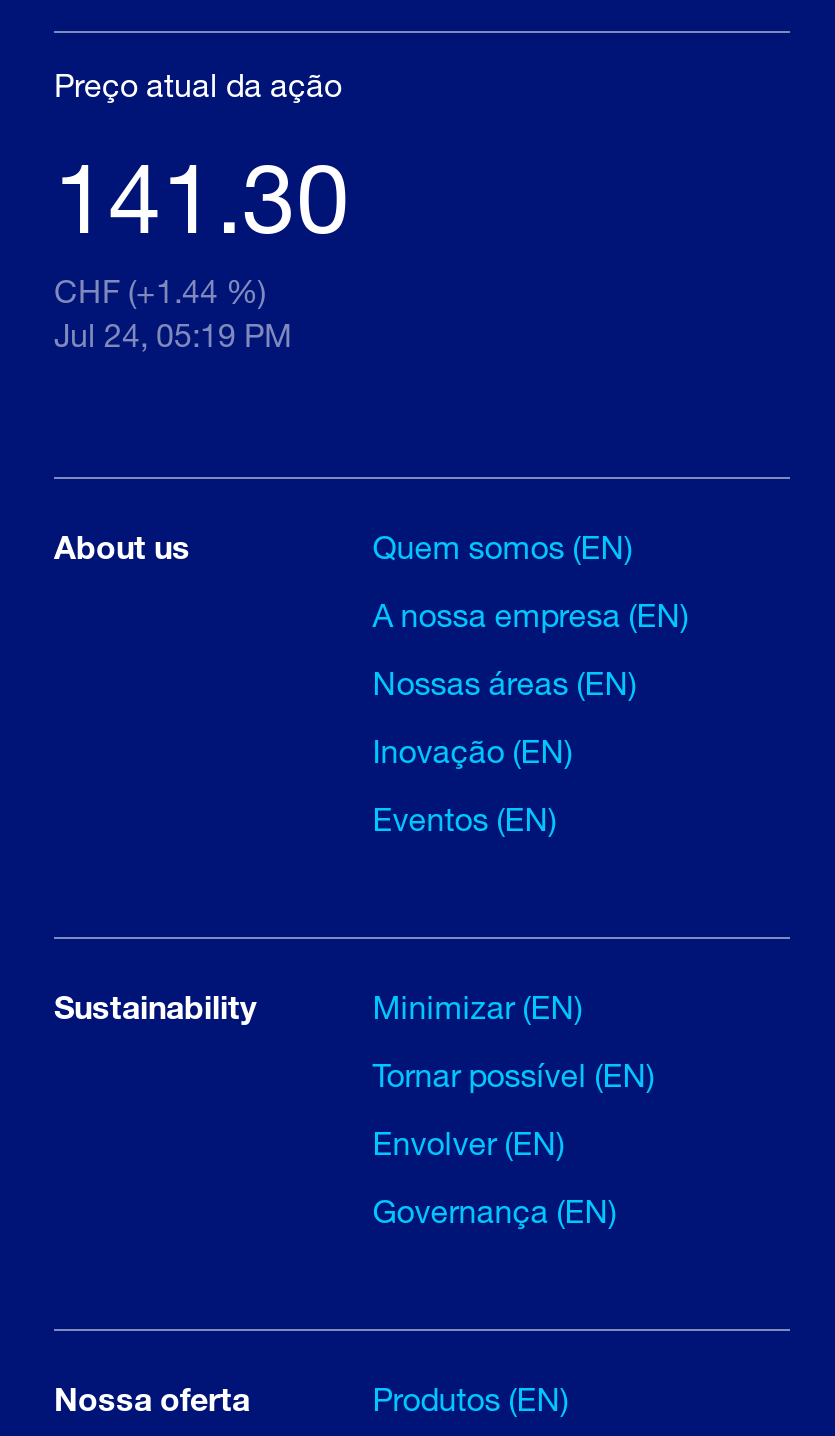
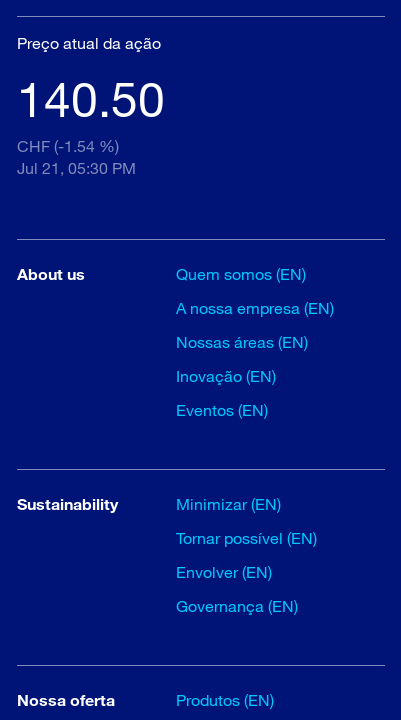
- 141.30
+ 140.50

- CHF (+1.44 %)
+ CHF (-1.54 %)

- Jul 24, 05:19 PM
+ Jul 21, 05:30 PM
